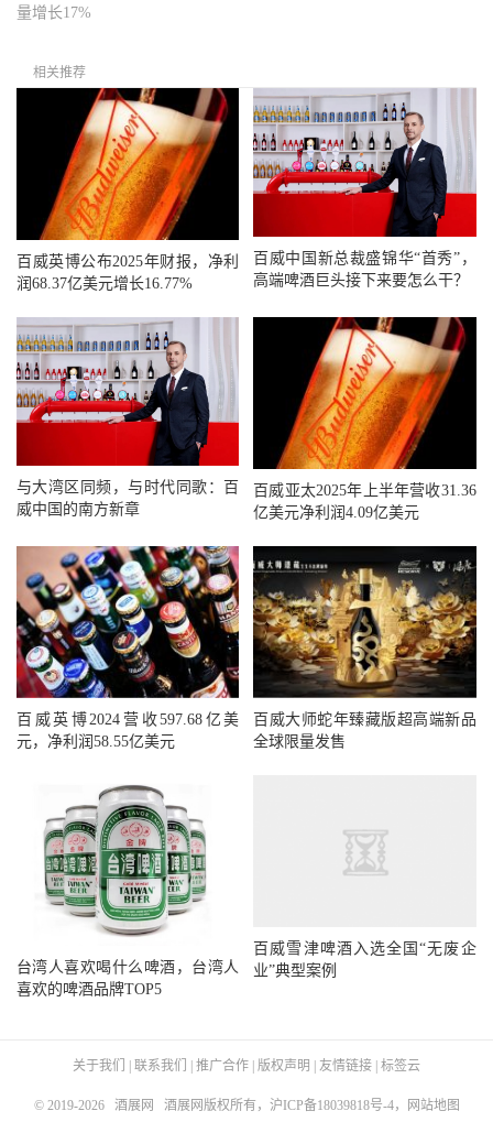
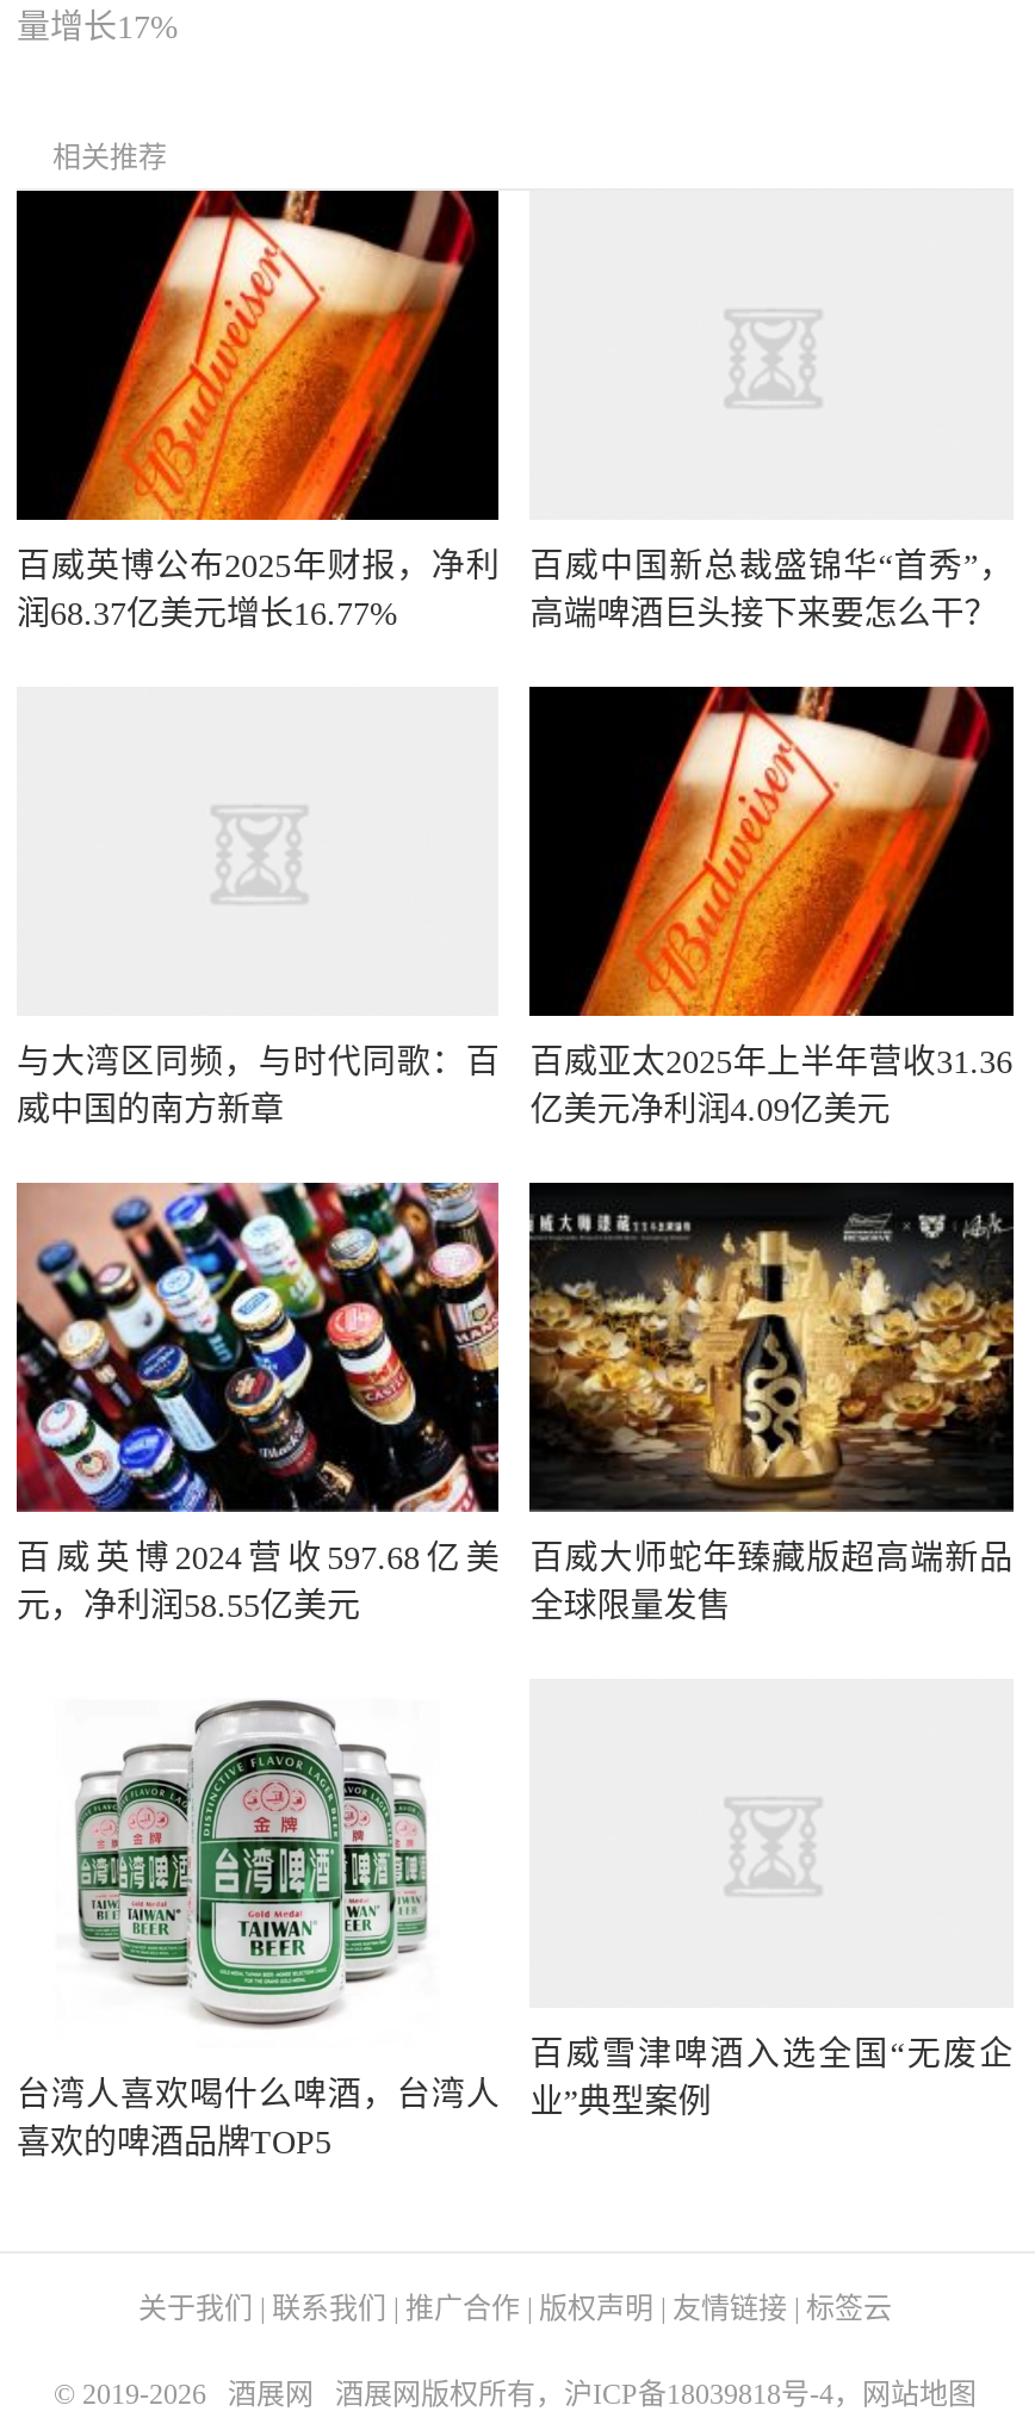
- [image]

- [image]
